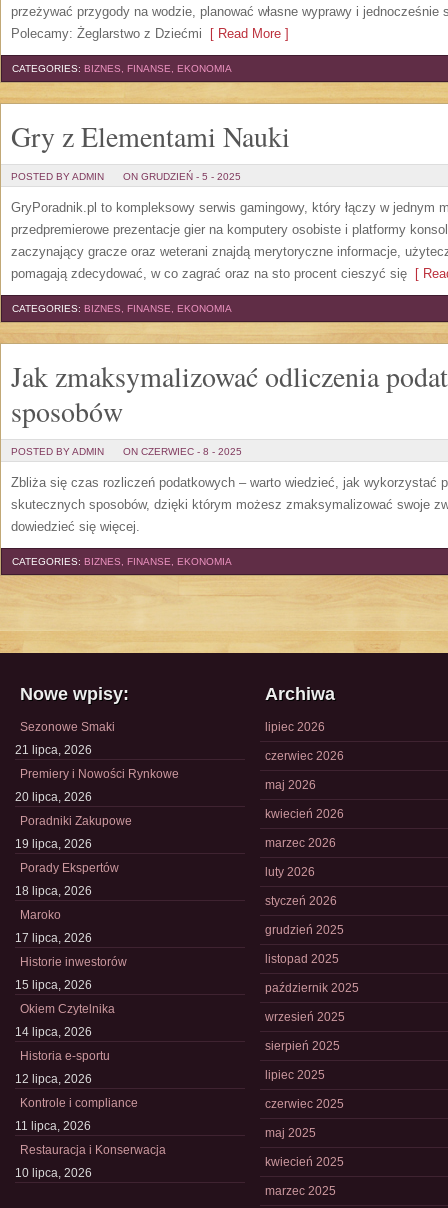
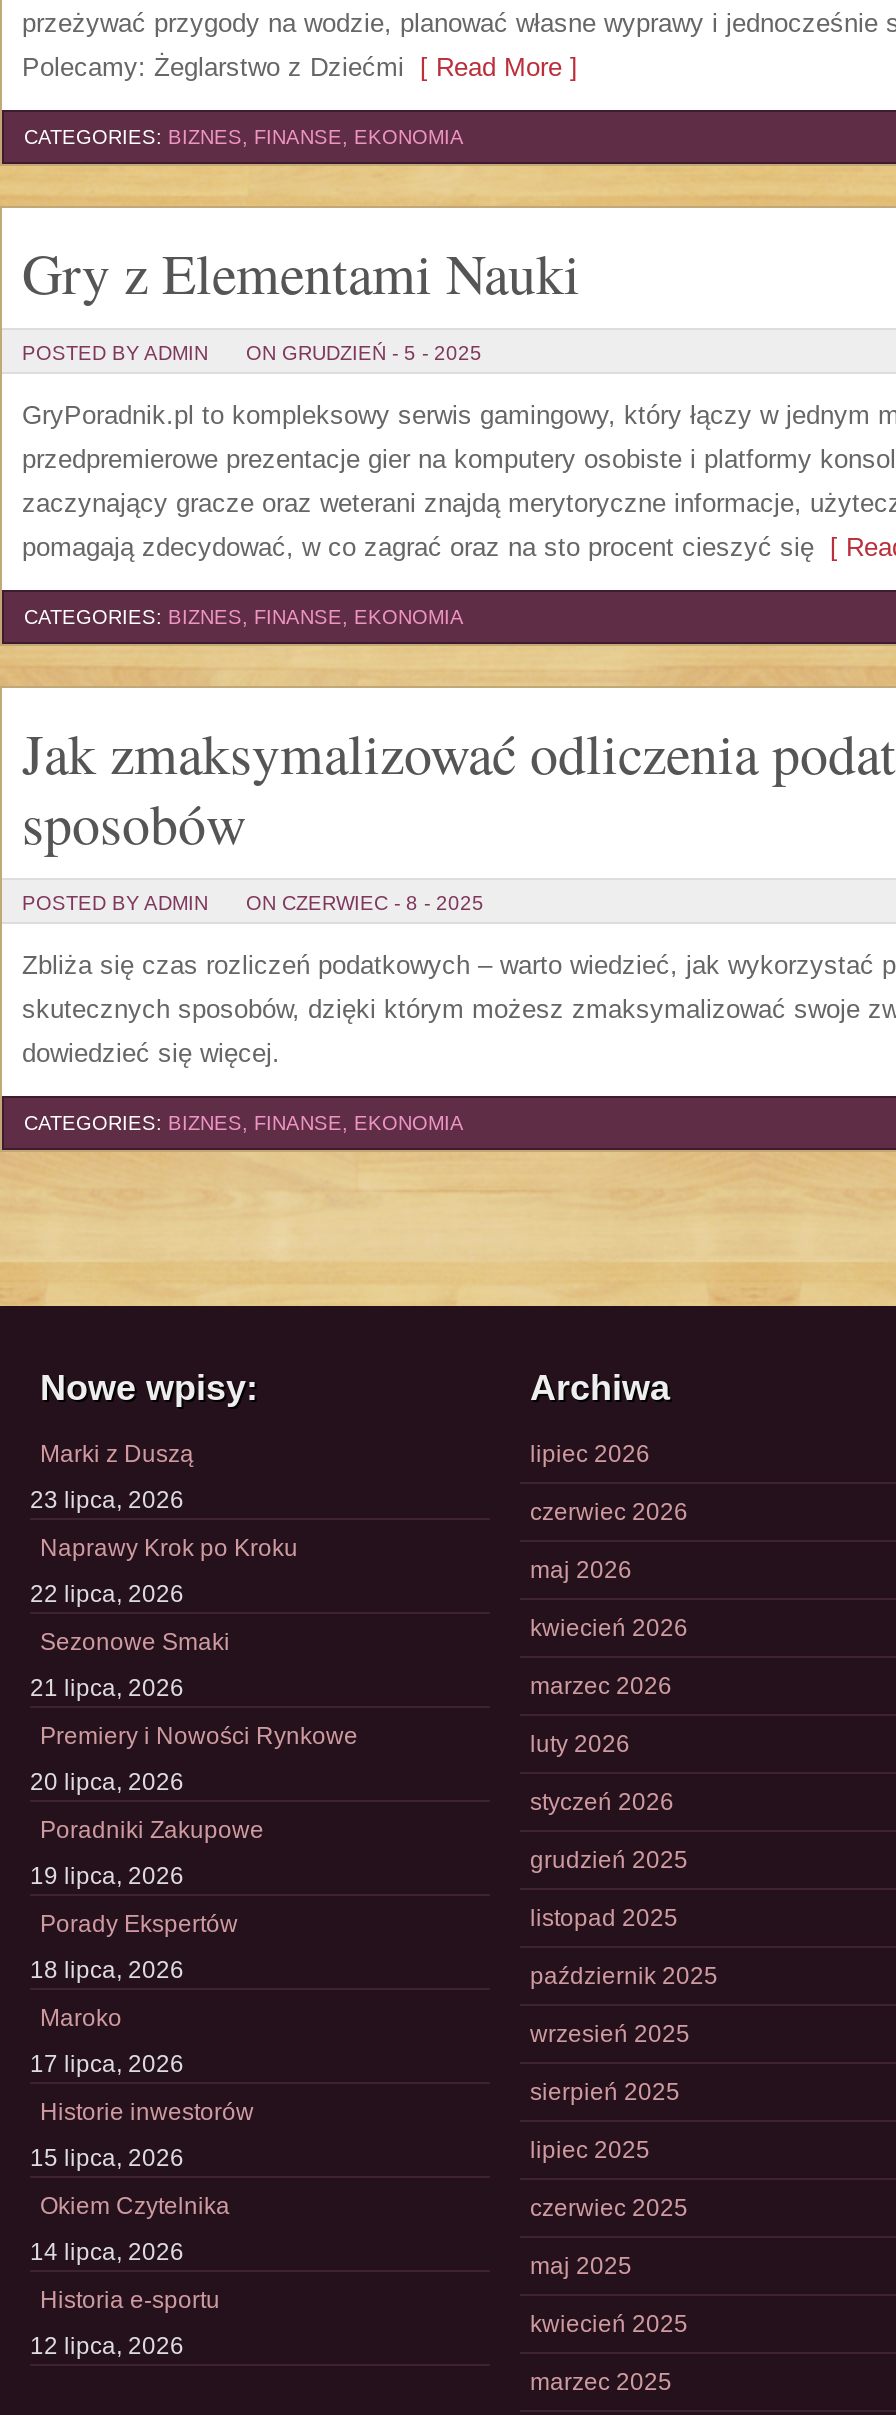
moved down: Sezonowe Smaki | 21 lipca, 2026 | Premiery i Nowości Rynkowe | ... | Historia e-sportu | 12 lipca, 2026

+ Marki z Duszą
+ 23 lipca, 2026
+ Naprawy Krok po Kroku
+ 22 lipca, 2026

- Kontrole i compliance
- 11 lipca, 2026
- Restauracja i Konserwacja
- 10 lipca, 2026
